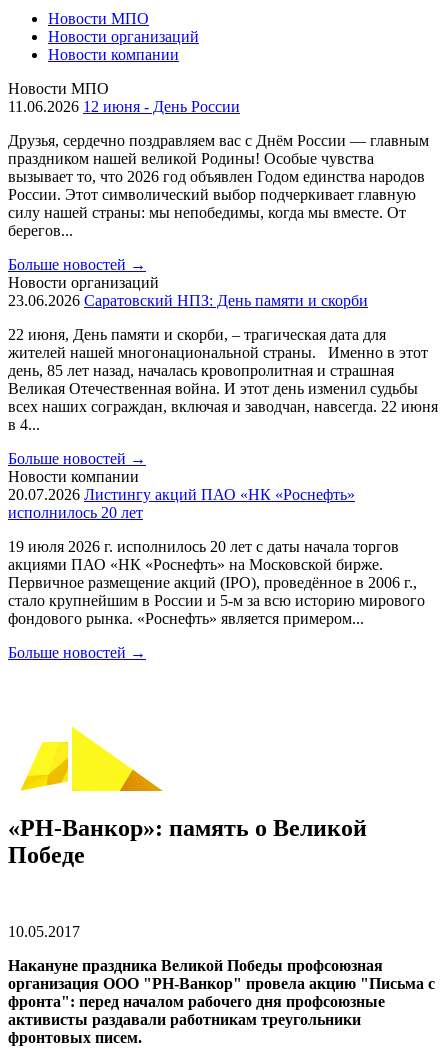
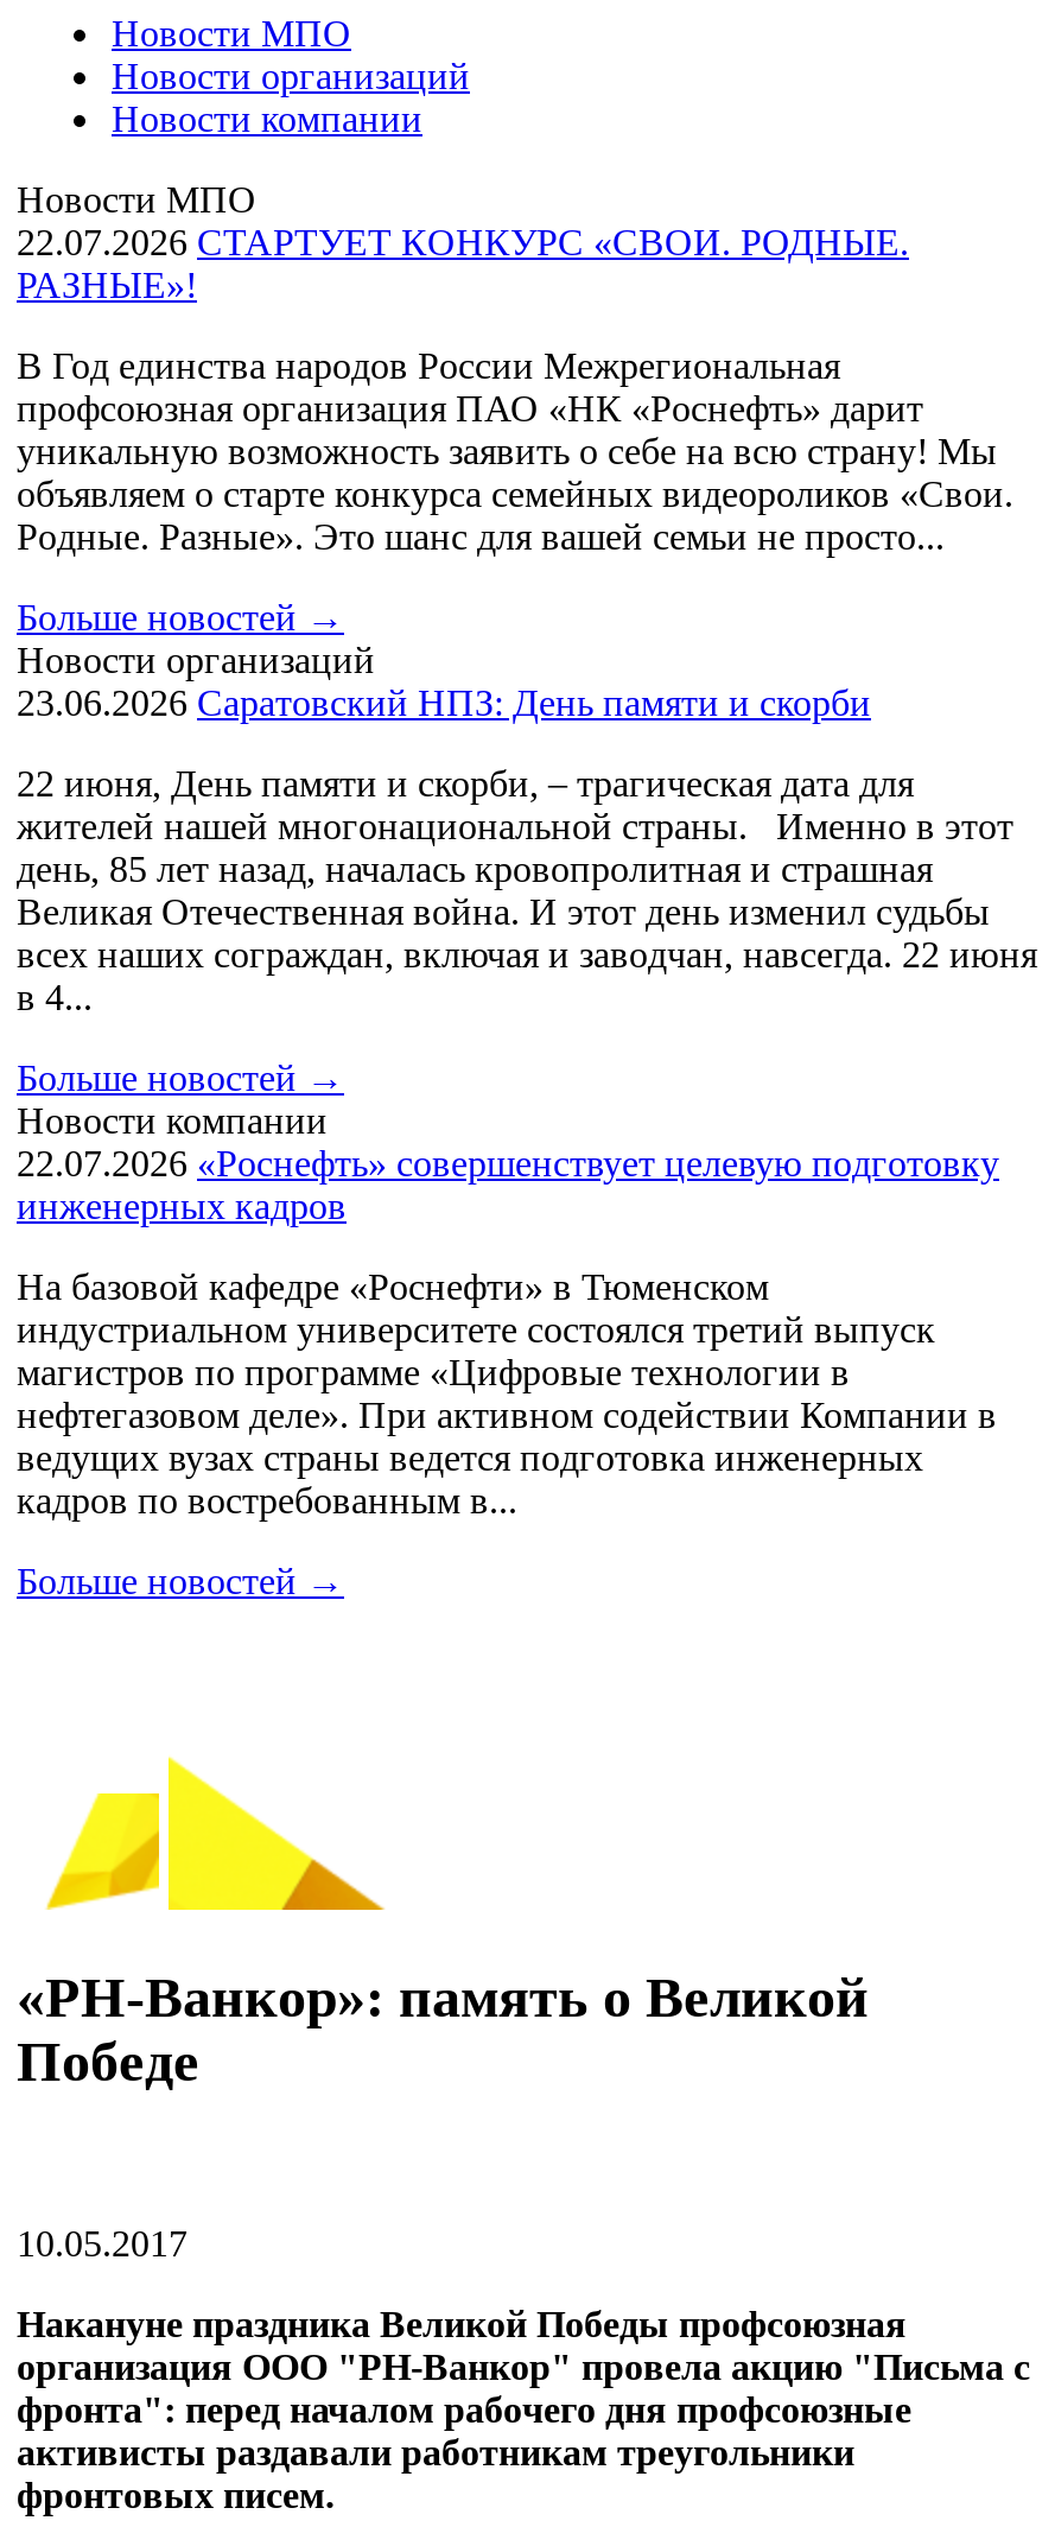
- 11.06.2026 12 июня - День России
+ 22.07.2026 СТАРТУЕТ КОНКУРС «СВОИ. РОДНЫЕ.
+ РАЗНЫЕ»!

- Друзья, сердечно поздравляем вас с Днём России — главным
- праздником нашей великой Родины! Особые чувства
- вызывает то, что 2026 год объявлен Годом единства народов
- России. Этот символический выбор подчеркивает главную
- силу нашей страны: мы непобедимы, когда мы вместе. От
- берегов...
+ В Год единства народов России Межрегиональная
+ профсоюзная организация ПАО «НК «Роснефть» дарит
+ уникальную возможность заявить о себе на всю страну! Мы
+ объявляем о старте конкурса семейных видеороликов «Свои.
+ Родные. Разные». Это шанс для вашей семьи не просто...

- 20.07.2026 Листингу акций ПАО «НК «Роснефть»
- исполнилось 20 лет
+ 22.07.2026 «Роснефть» совершенствует целевую подготовку
+ инженерных кадров

- 19 июля 2026 г. исполнилось 20 лет с даты начала торгов
- акциями ПАО «НК «Роснефть» на Московской бирже.
- Первичное размещение акций (IPO), проведённое в 2006 г.,
- стало крупнейшим в России и 5-м за всю историю мирового
- фондового рынка. «Роснефть» является примером...
+ На базовой кафедре «Роснефти» в Тюменском
+ индустриальном университете состоялся третий выпуск
+ магистров по программе «Цифровые технологии в
+ нефтегазовом деле». При активном содействии Компании в
+ ведущих вузах страны ведется подготовка инженерных
+ кадров по востребованным в...
